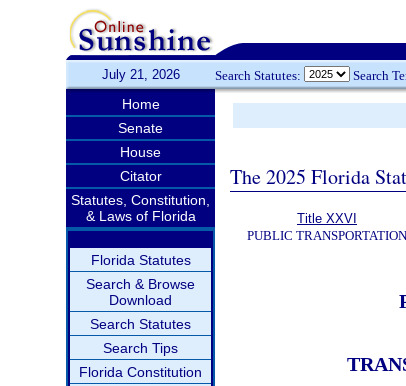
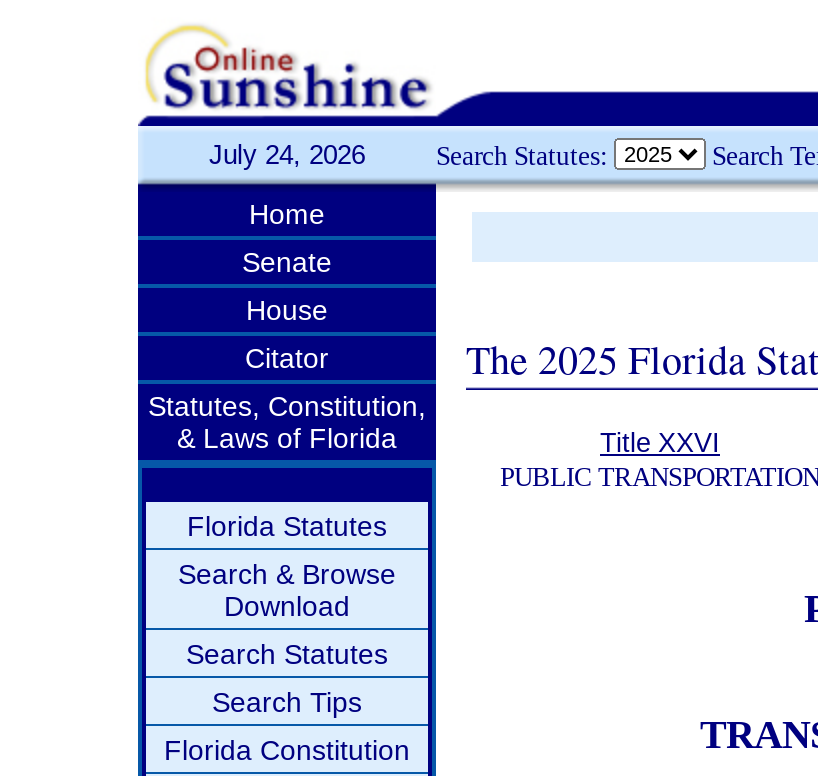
- July 21, 2026
+ July 24, 2026
